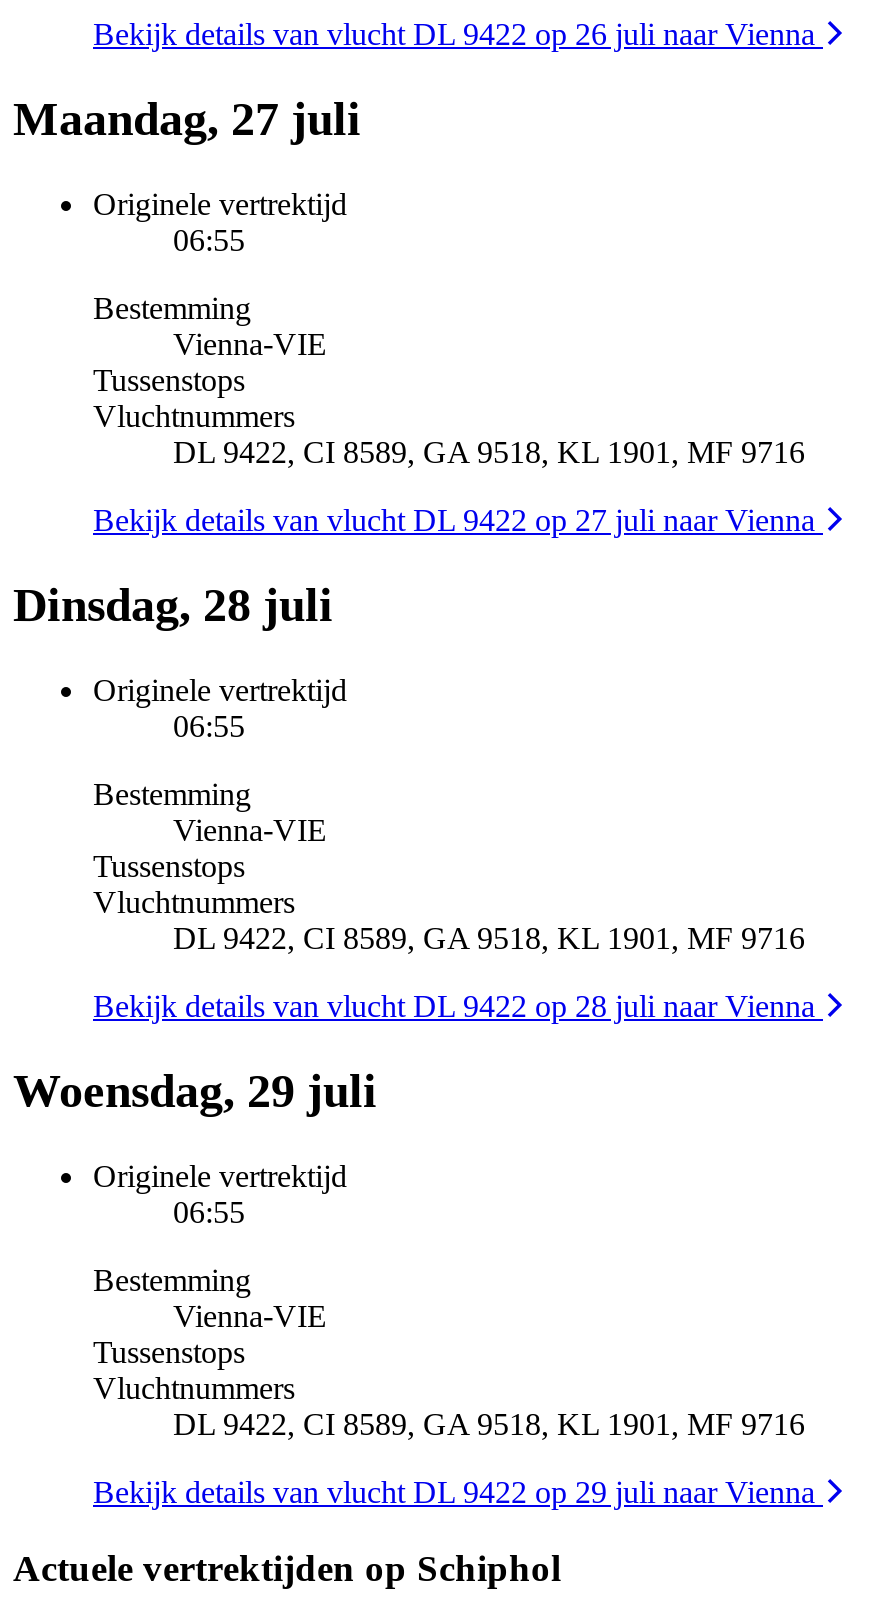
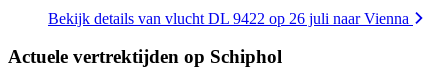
- Maandag, 27 juli
- Originele vertrektijd
- 06:55
- Bestemming
- Vienna-VIE
- Tussenstops
- Vluchtnummers
- DL 9422, CI 8589, GA 9518, KL 1901, MF 9716
- Bekijk details van vlucht DL 9422 op 27 juli naar Vienna
- Dinsdag, 28 juli
- Originele vertrektijd
- 06:55
- Bestemming
- Vienna-VIE
- Tussenstops
- Vluchtnummers
- DL 9422, CI 8589, GA 9518, KL 1901, MF 9716
- Bekijk details van vlucht DL 9422 op 28 juli naar Vienna
- Woensdag, 29 juli
- Originele vertrektijd
- 06:55
- Bestemming
- Vienna-VIE
- Tussenstops
- Vluchtnummers
- DL 9422, CI 8589, GA 9518, KL 1901, MF 9716
- Bekijk details van vlucht DL 9422 op 29 juli naar Vienna
